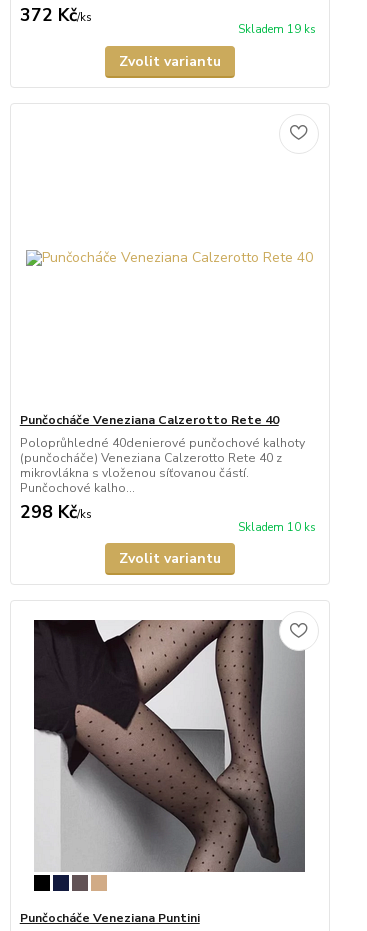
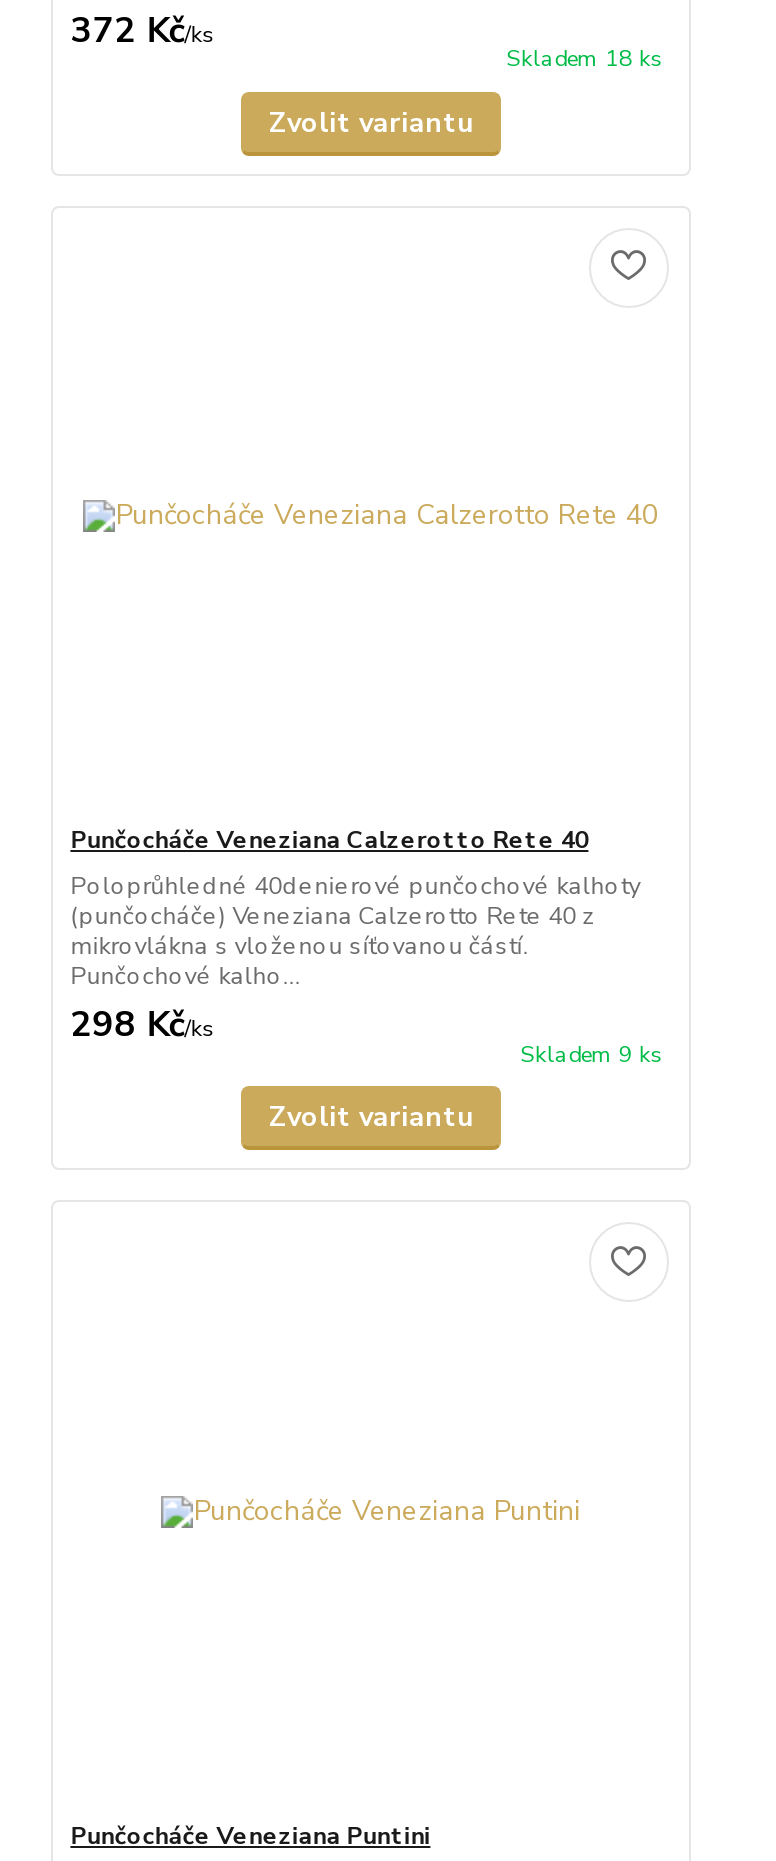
- Skladem 19 ks
+ Skladem 18 ks

- Skladem 10 ks
+ Skladem 9 ks

- [image]
